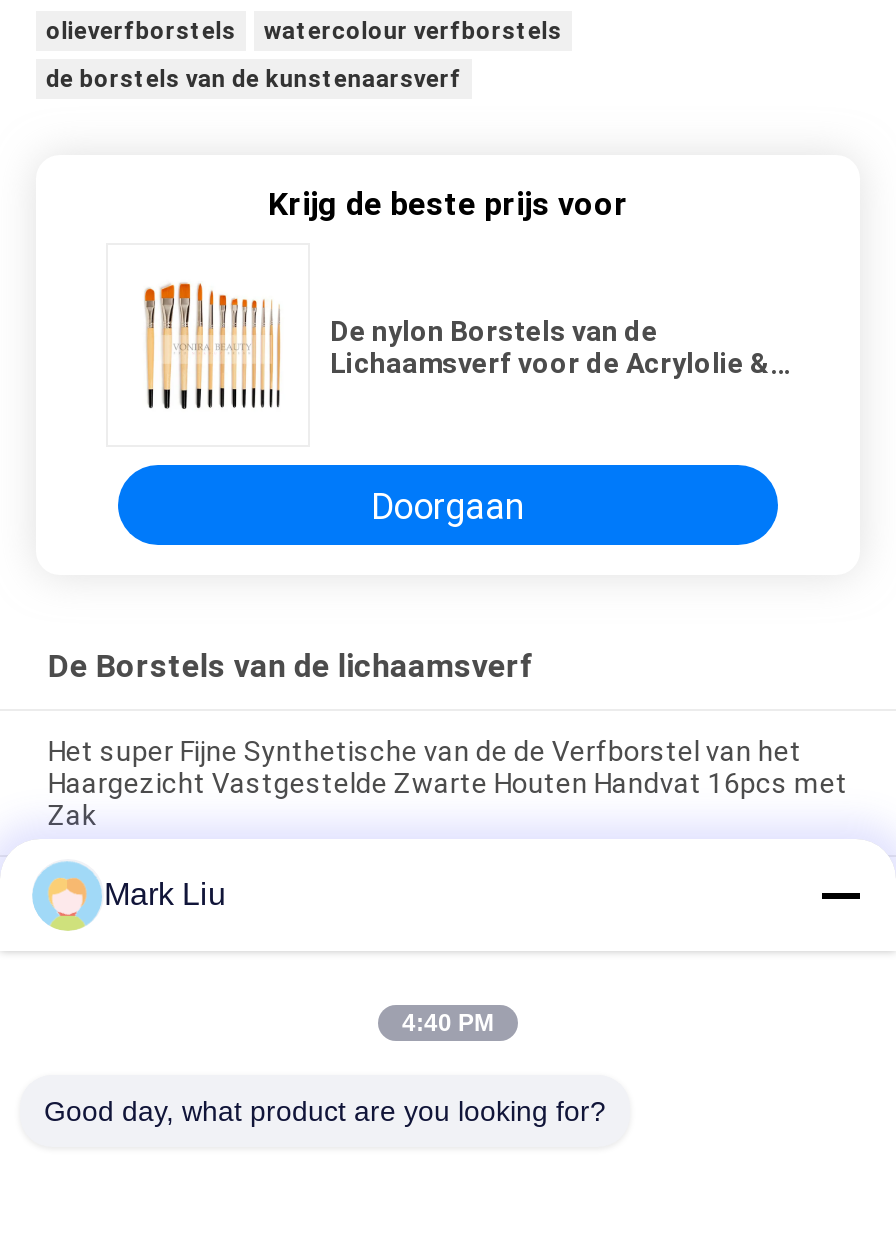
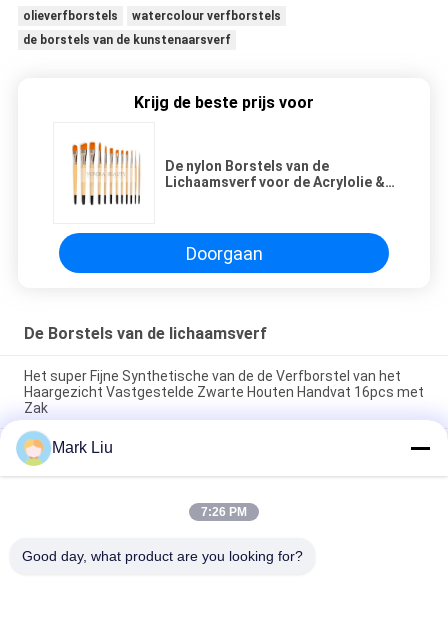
- 4:40 PM
+ 7:26 PM
